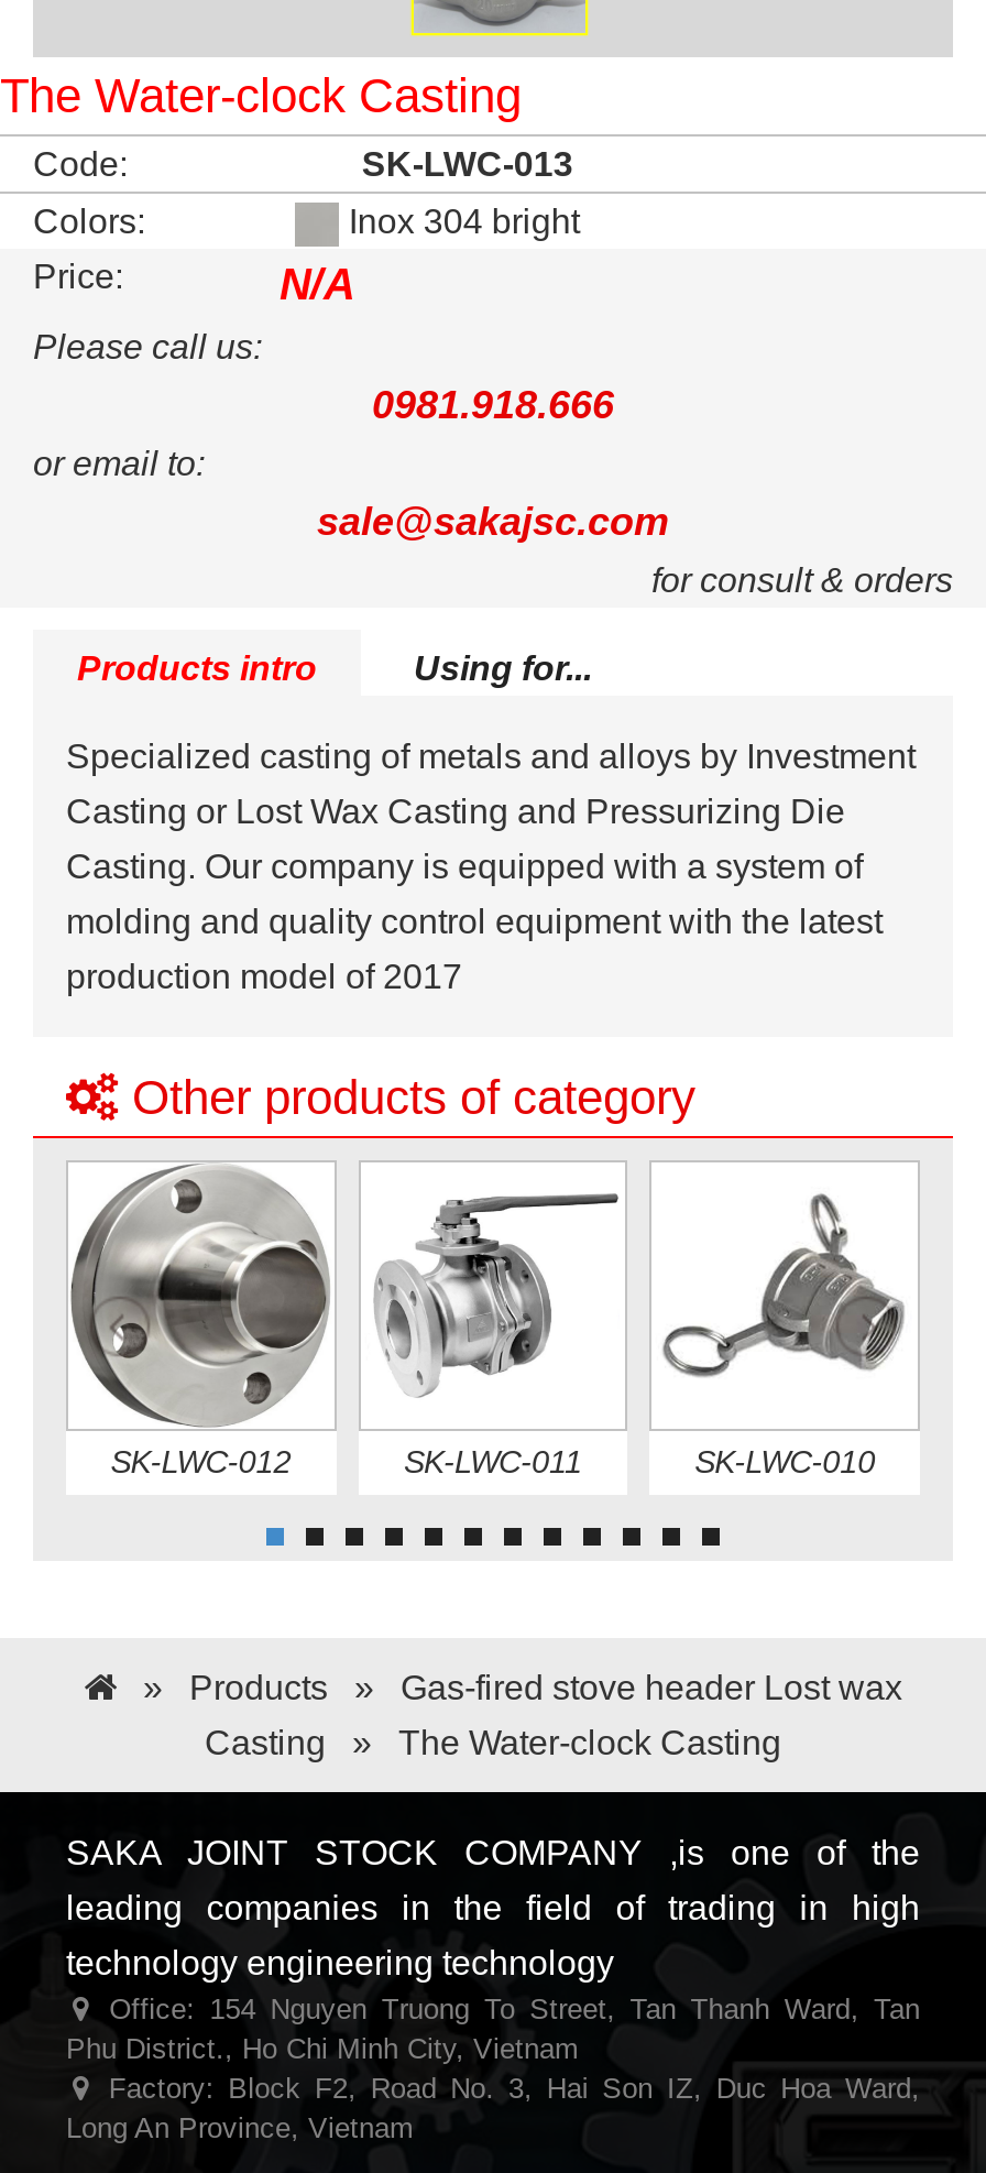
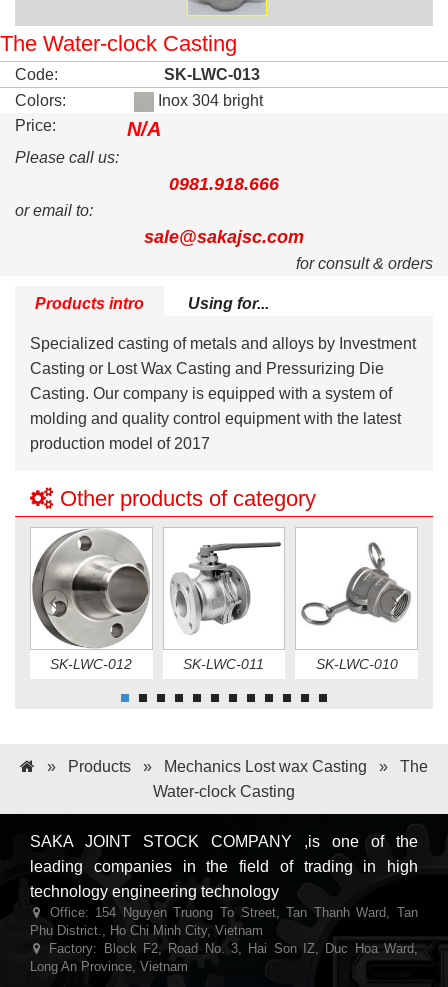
- » Products» Gas-fired stove header Lost wax
+ » Products» Mechanics Lost wax Casting» The

- Casting» The Water-clock Casting
+ Water-clock Casting
